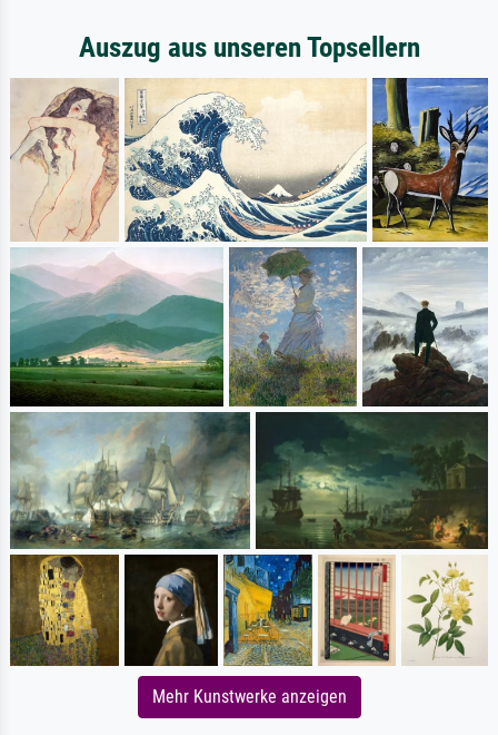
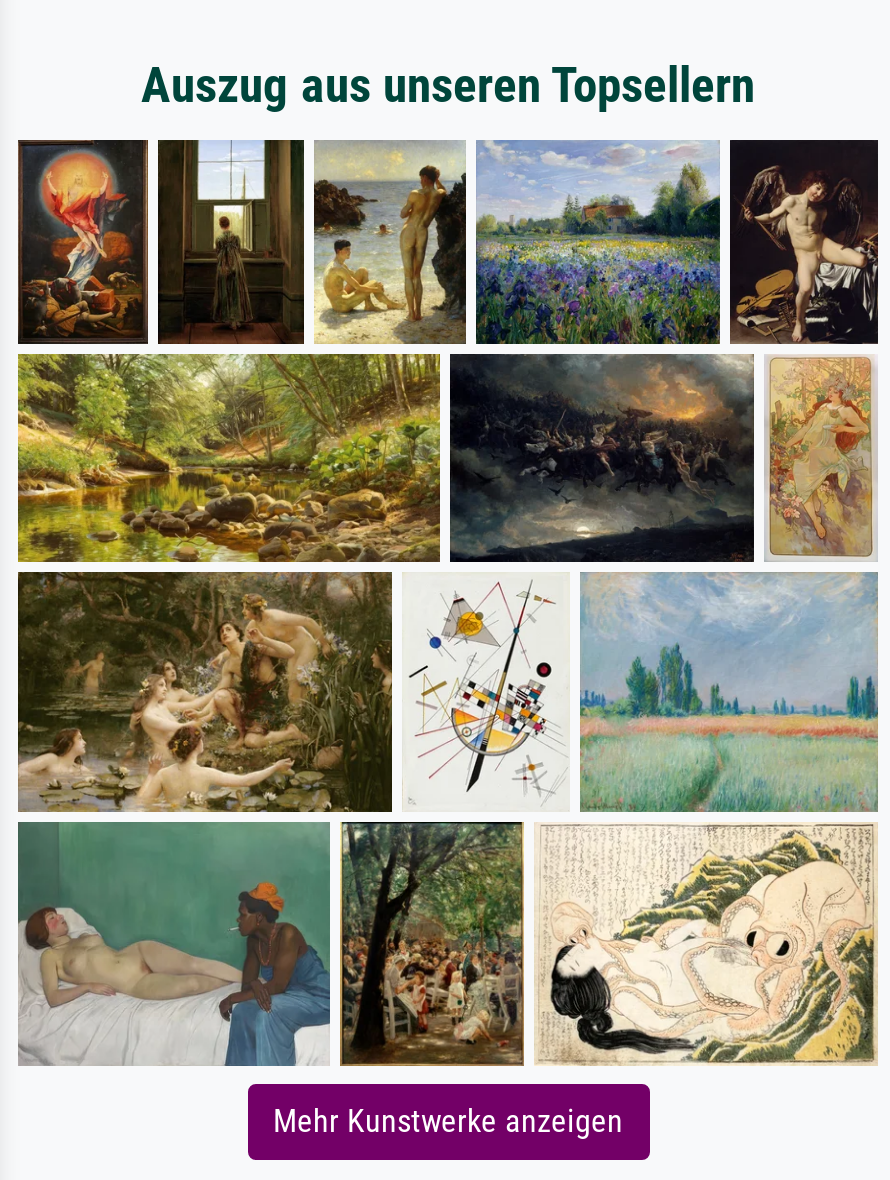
- [image]
+ [image]
